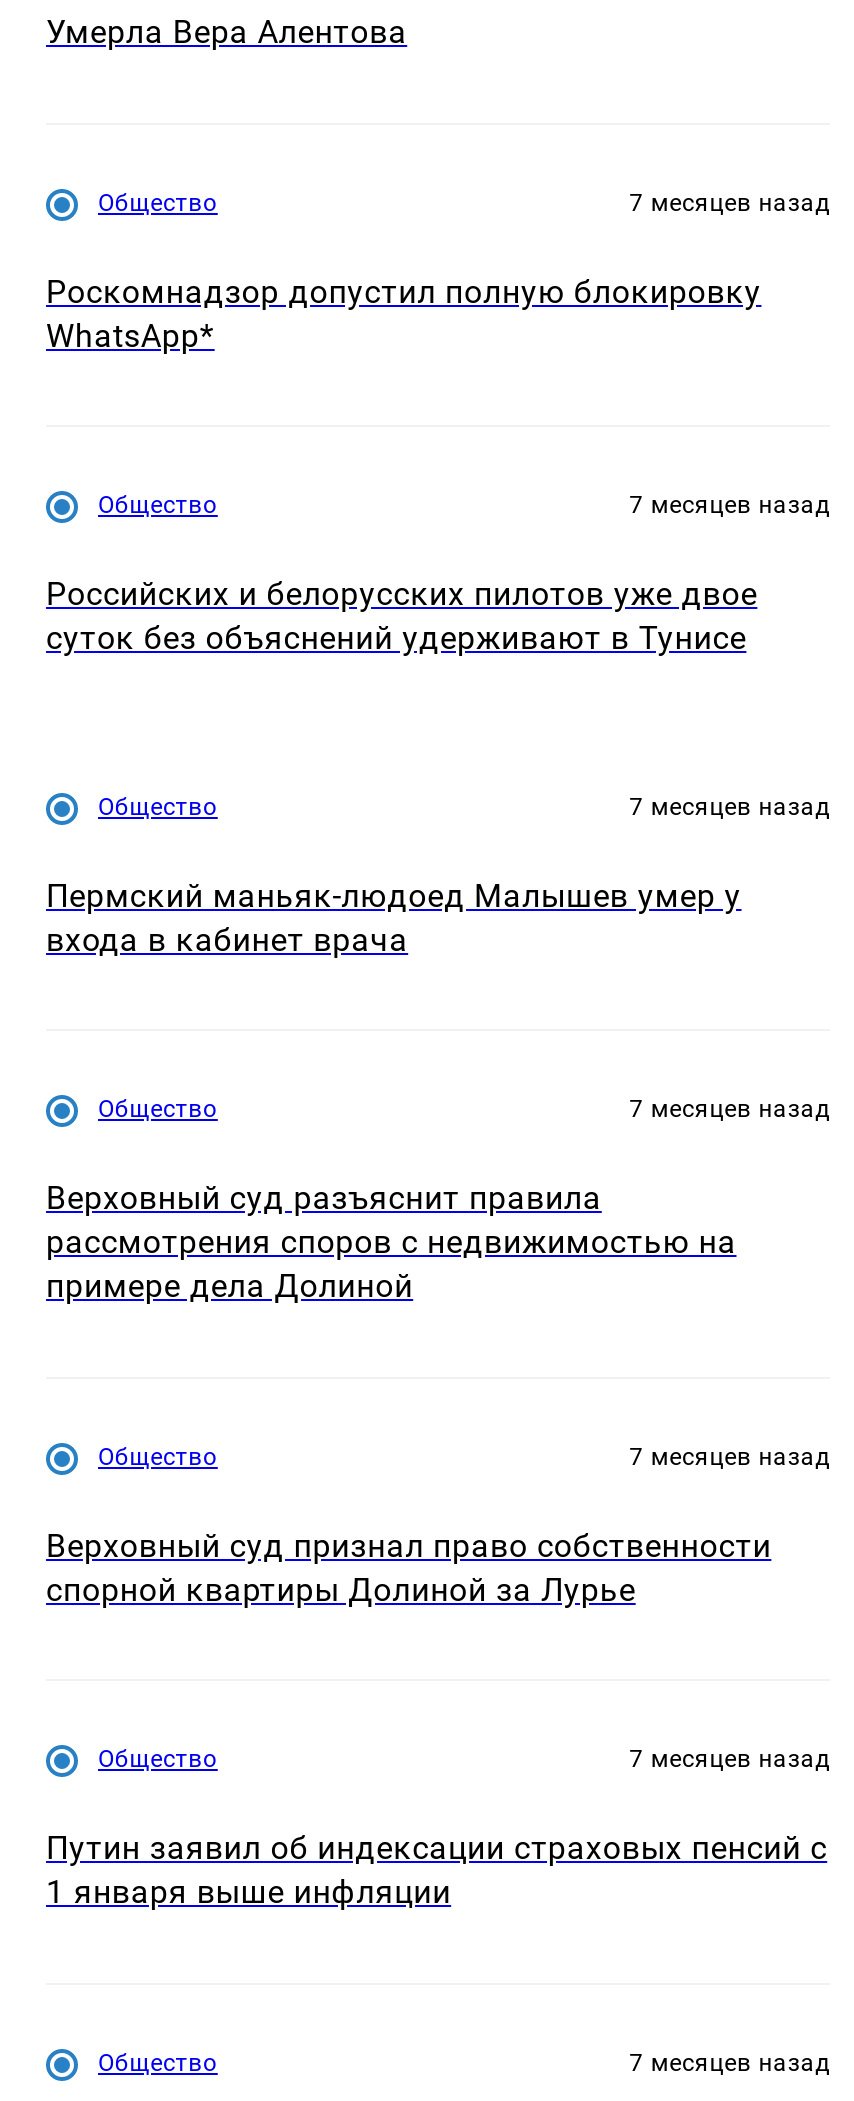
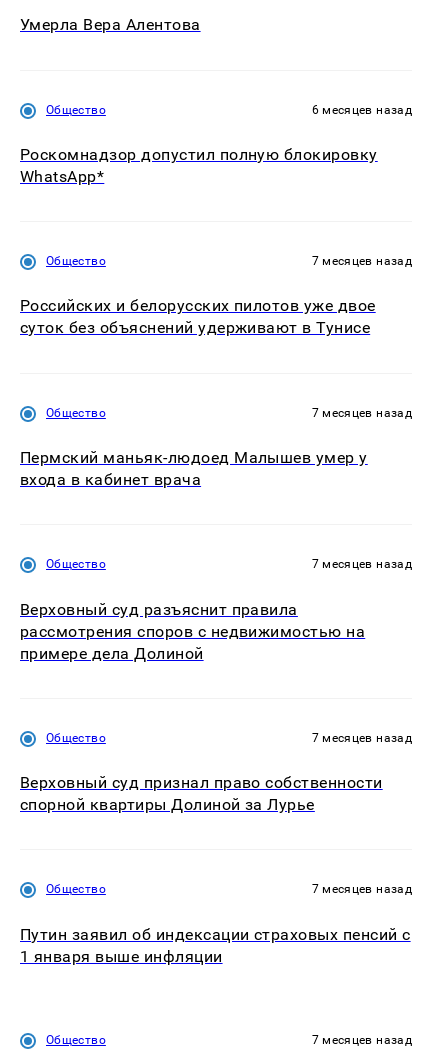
- 7 месяцев назад
+ 6 месяцев назад
